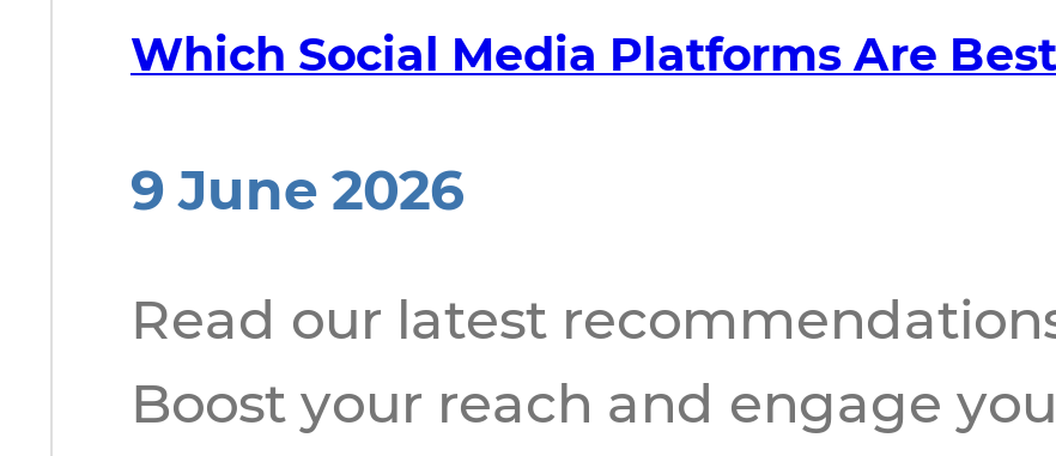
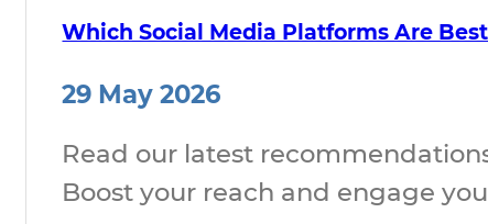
- 9 June 2026
+ 29 May 2026
